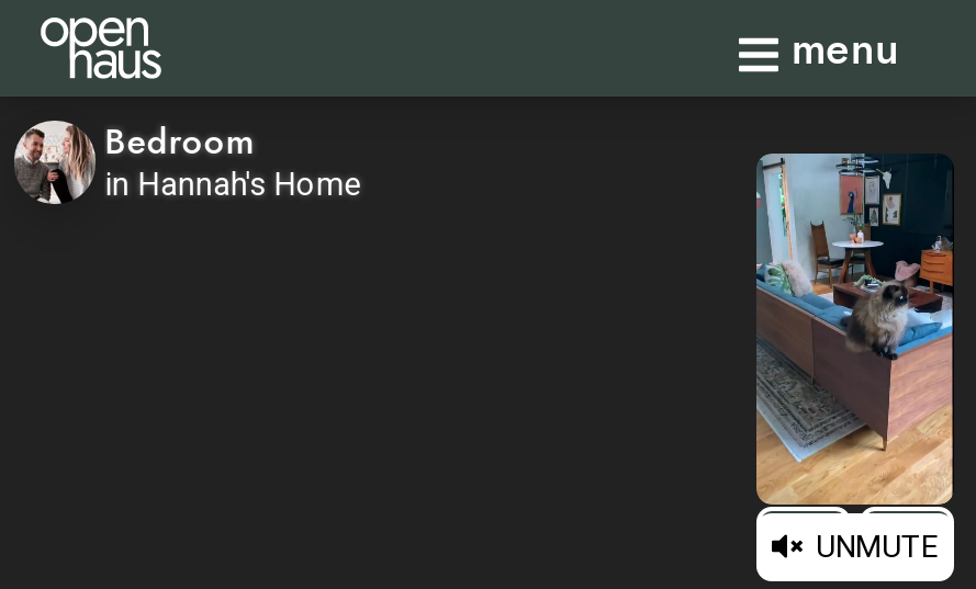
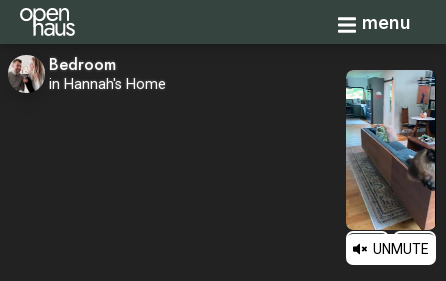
- [image]
+ [image]
